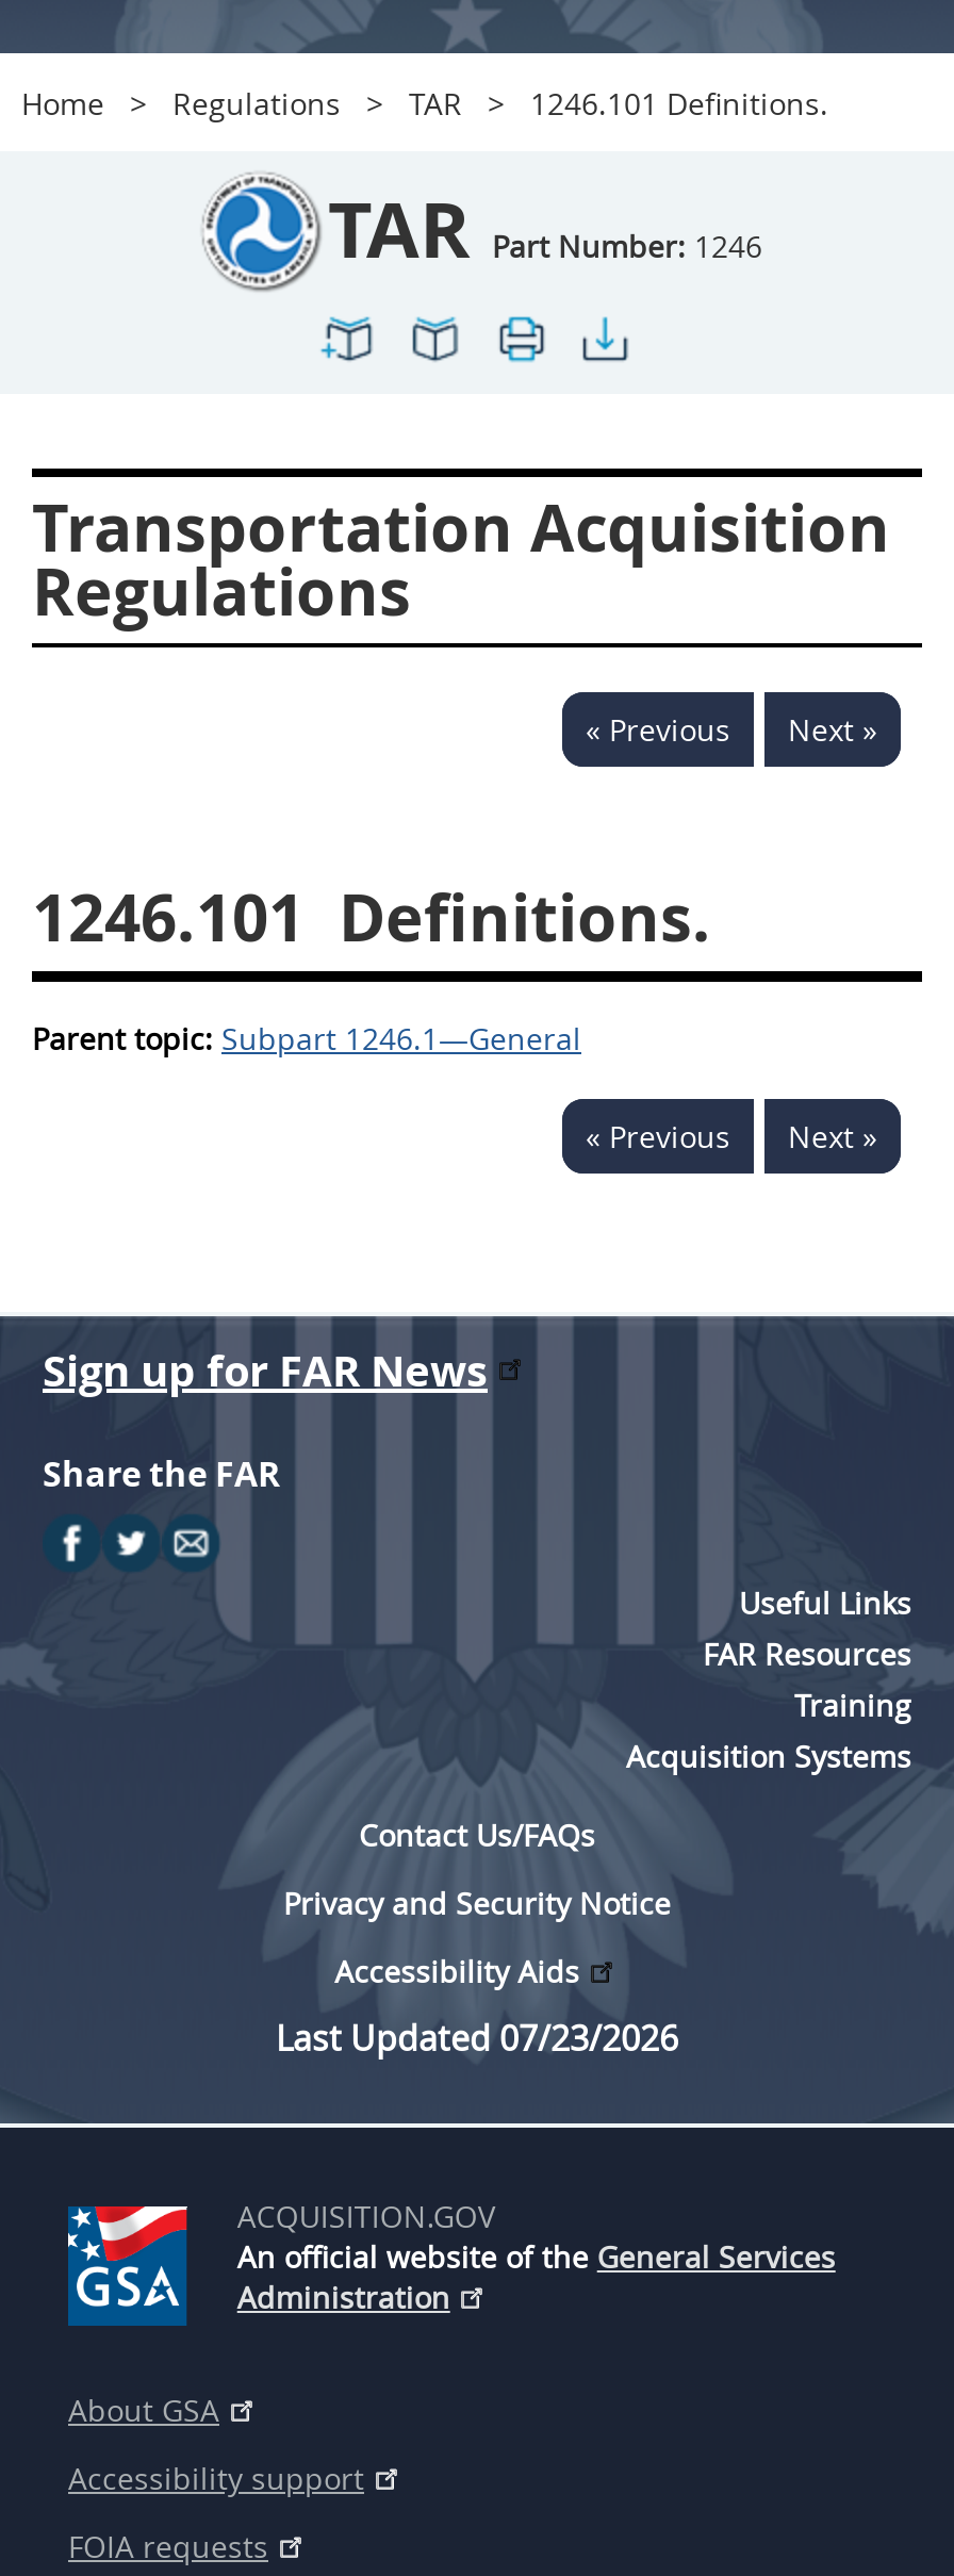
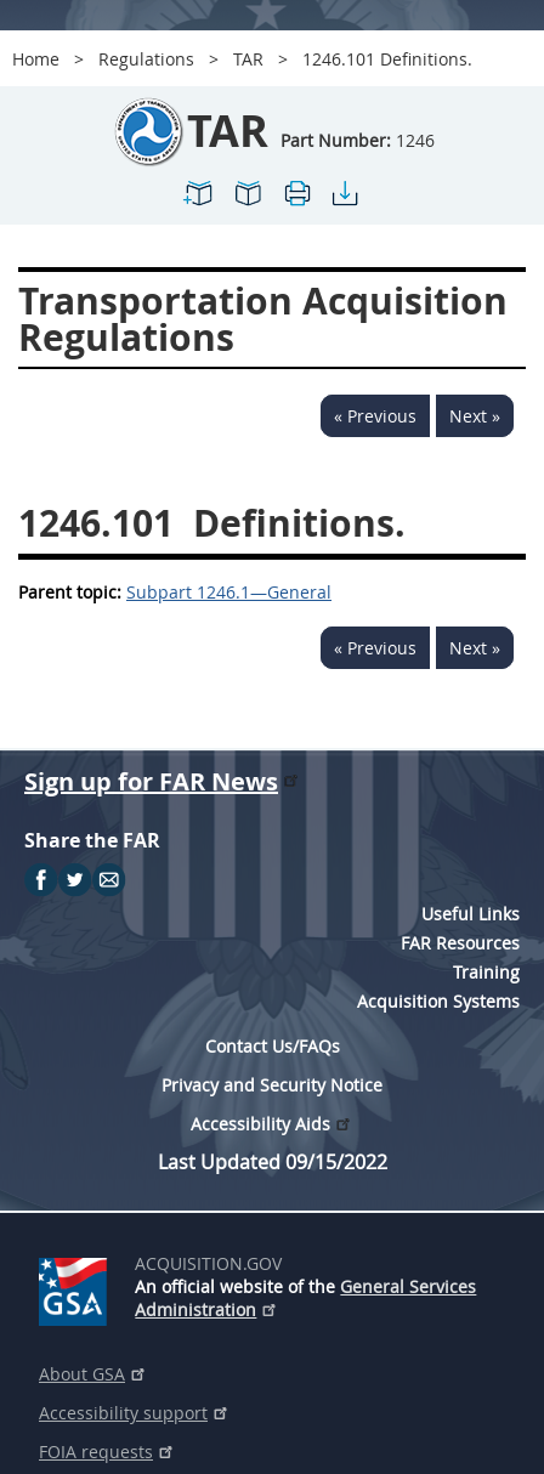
- Last Updated 07/23/2026
+ Last Updated 09/15/2022
